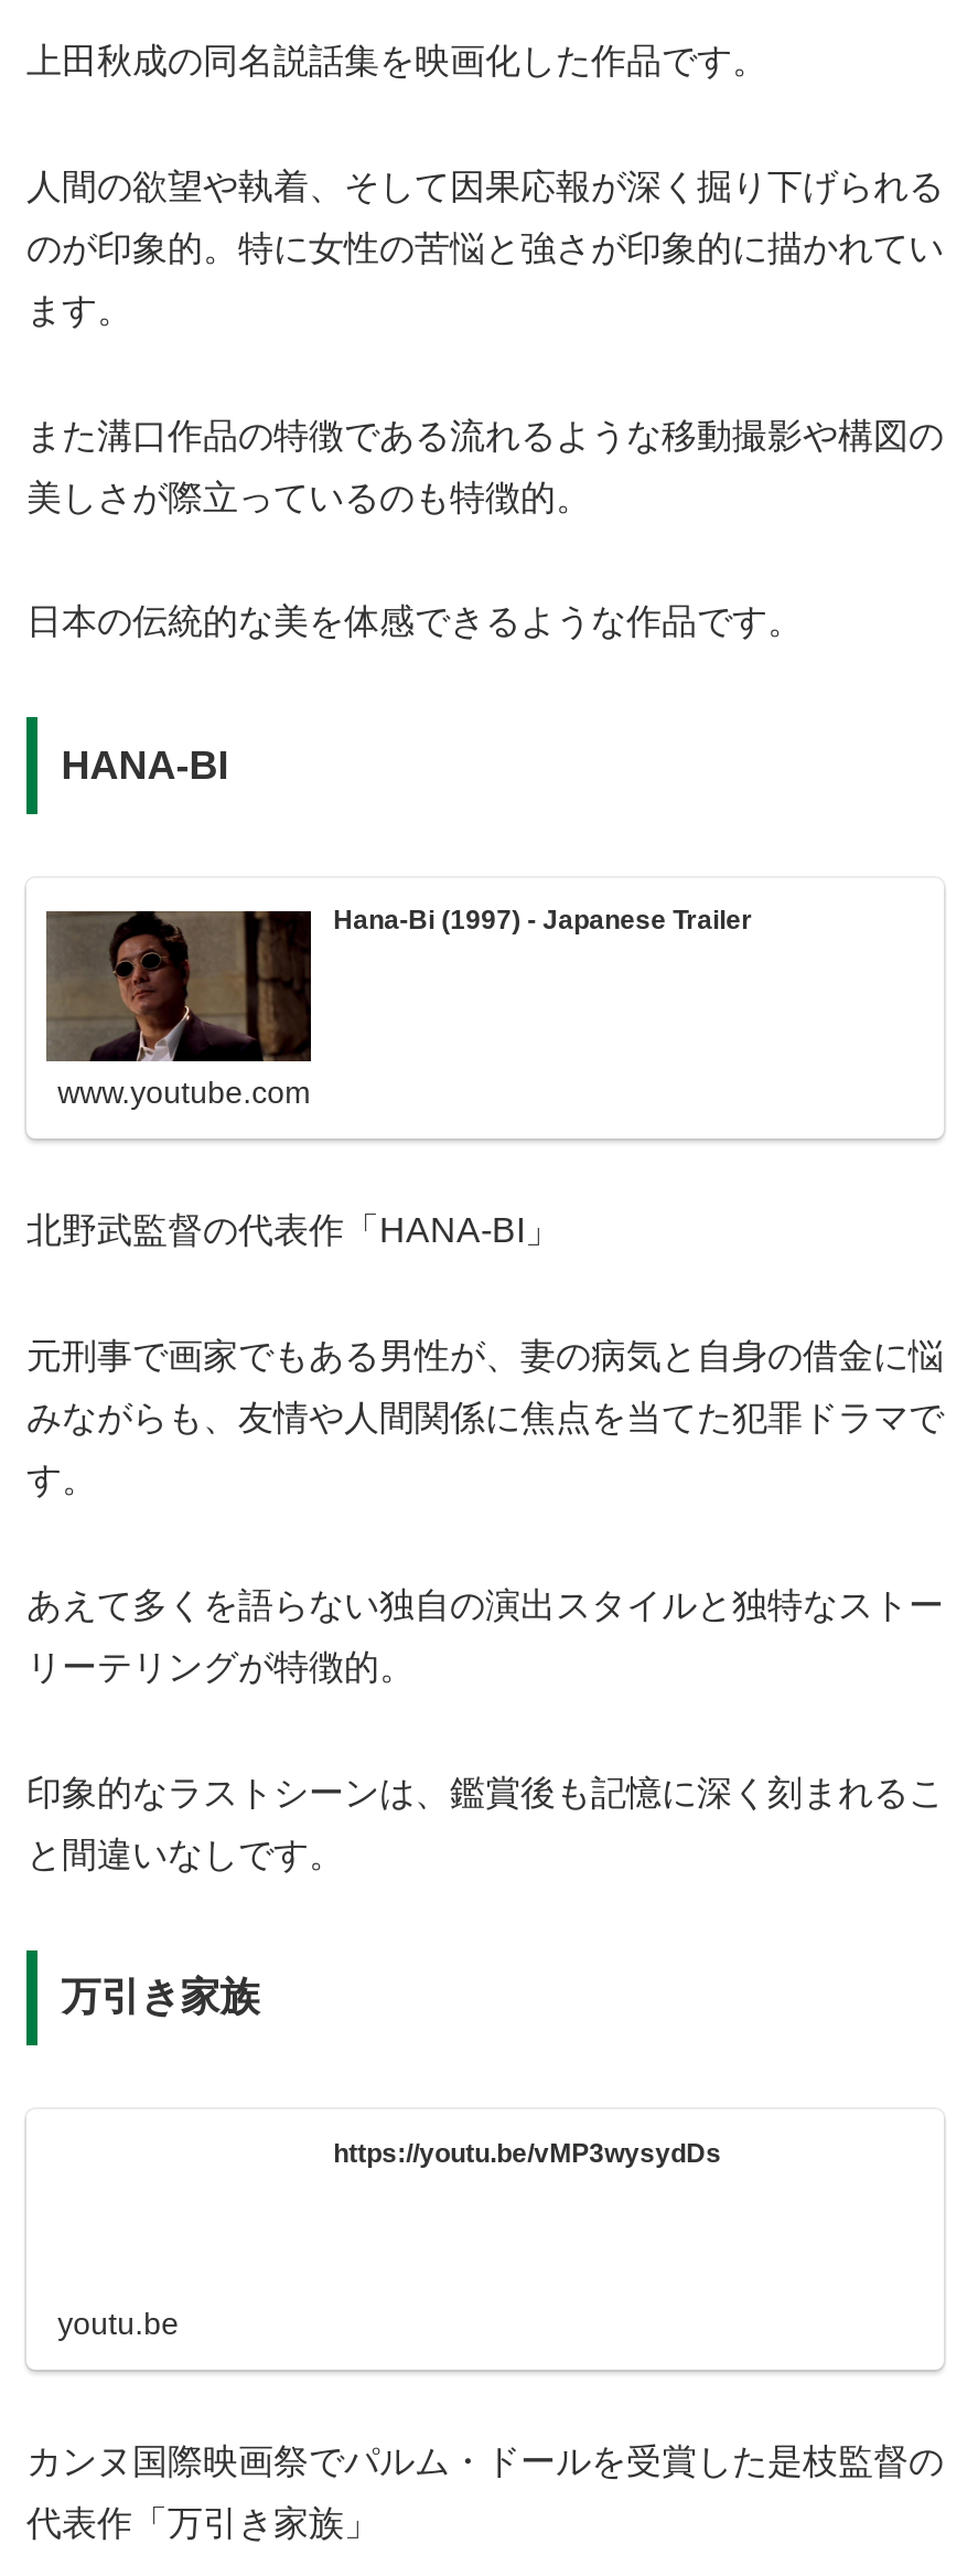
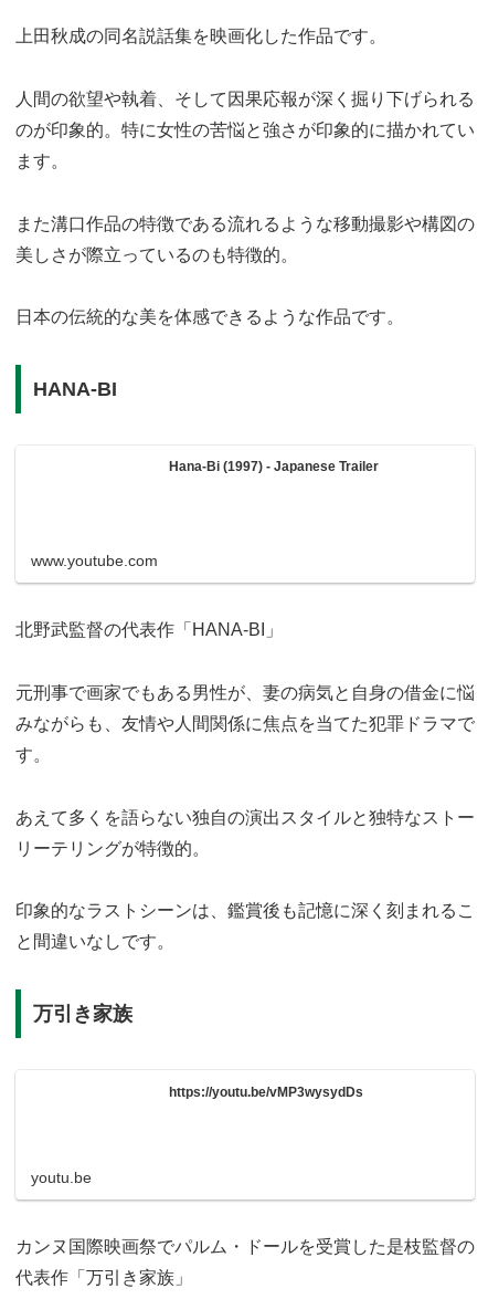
- [image]
